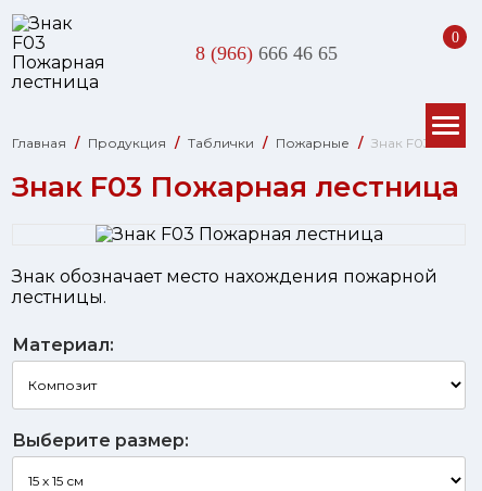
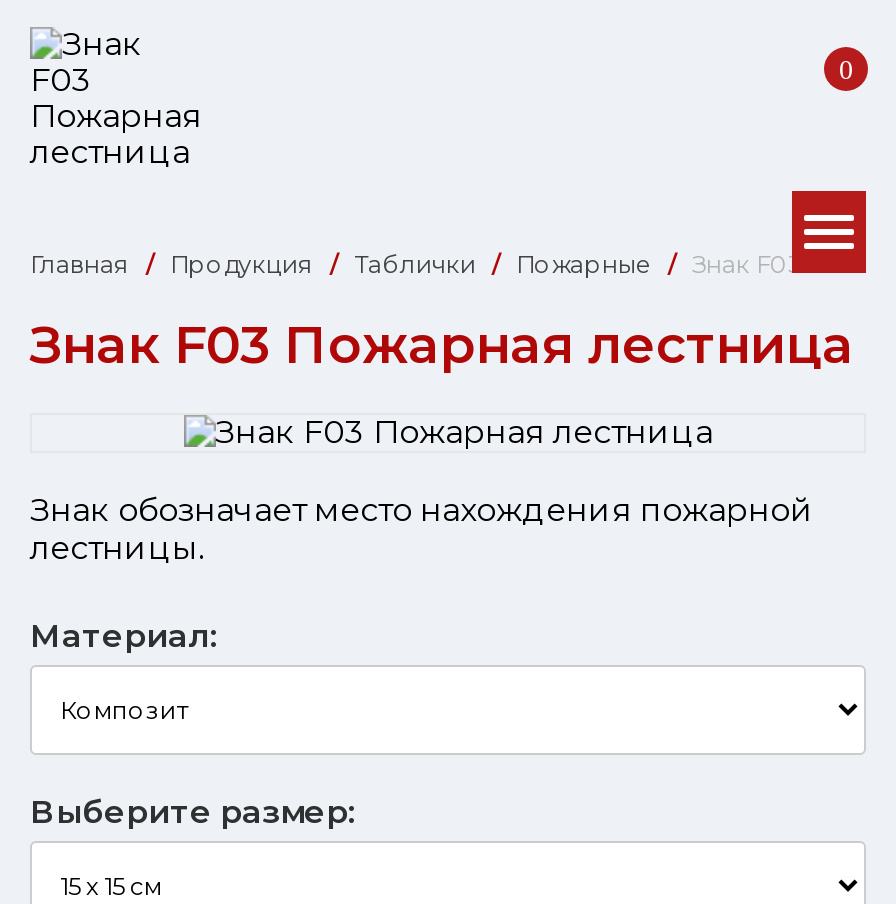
- 8 (966) 666 46 65
